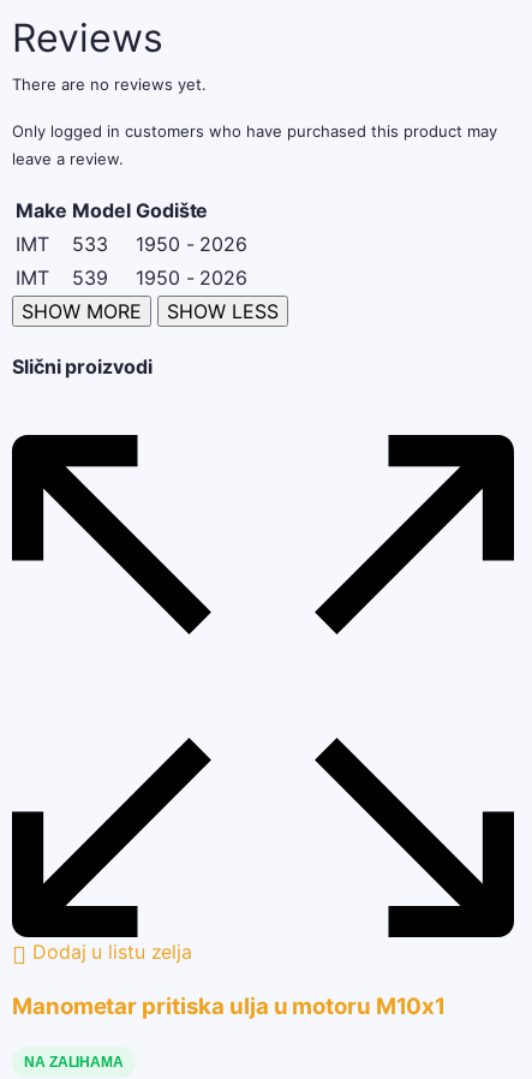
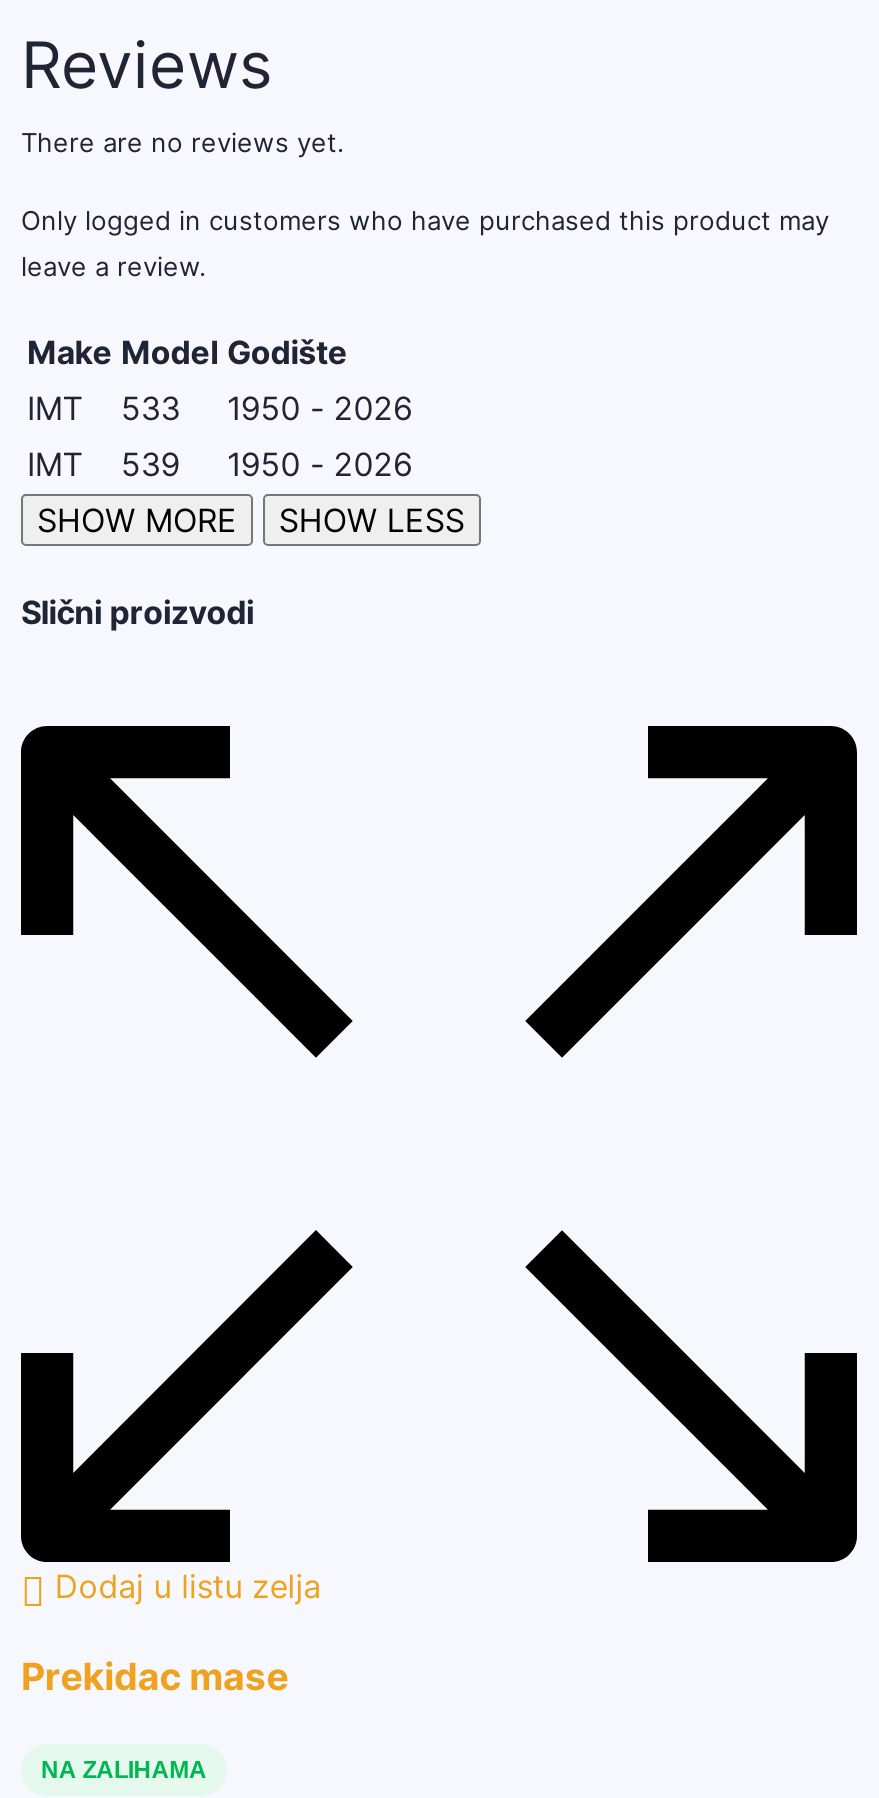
- Manometar pritiska ulja u motoru M10x1
+ Prekidac mase
